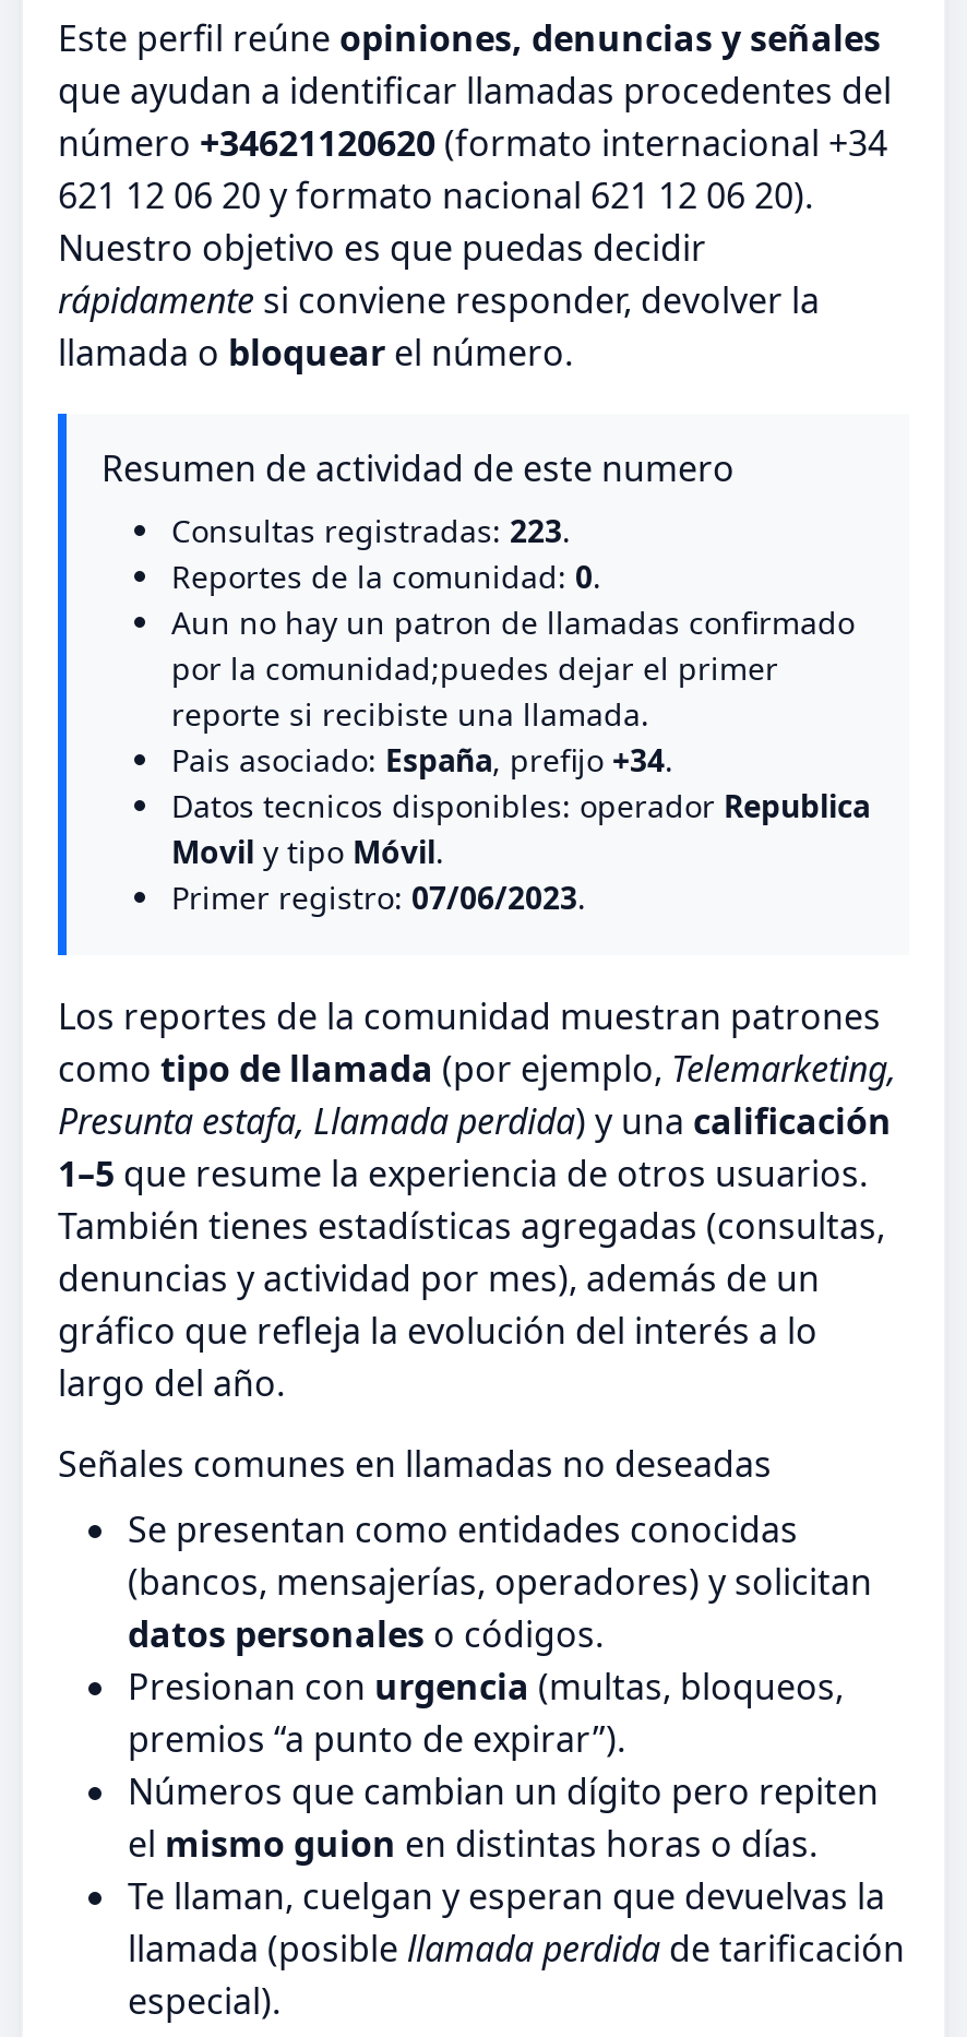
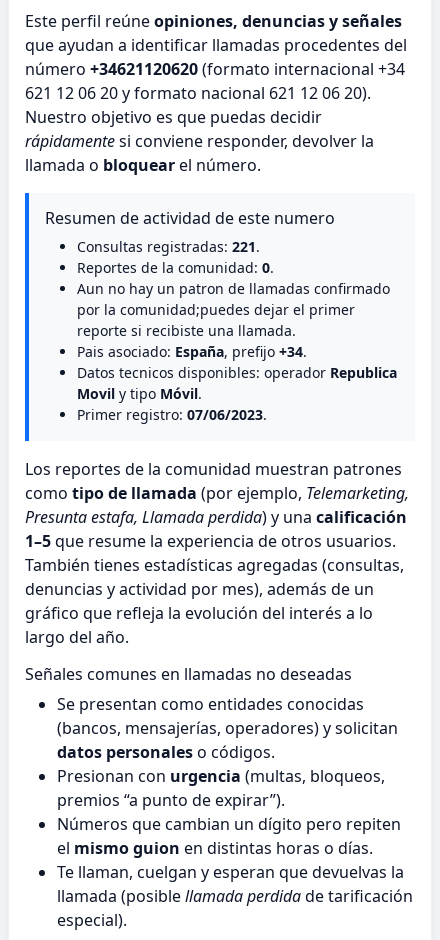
- Consultas registradas: 223.
+ Consultas registradas: 221.
